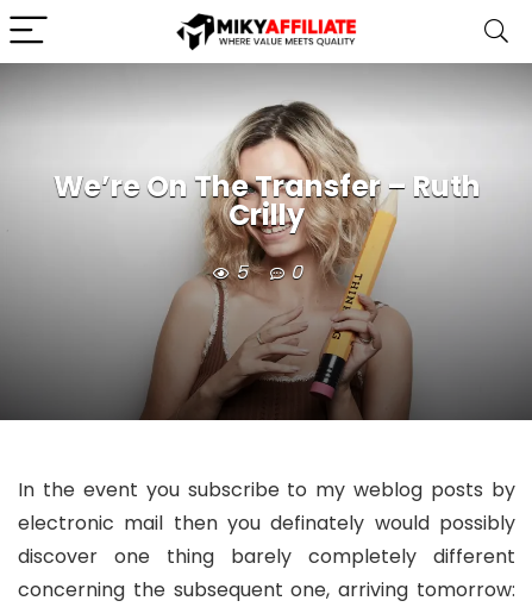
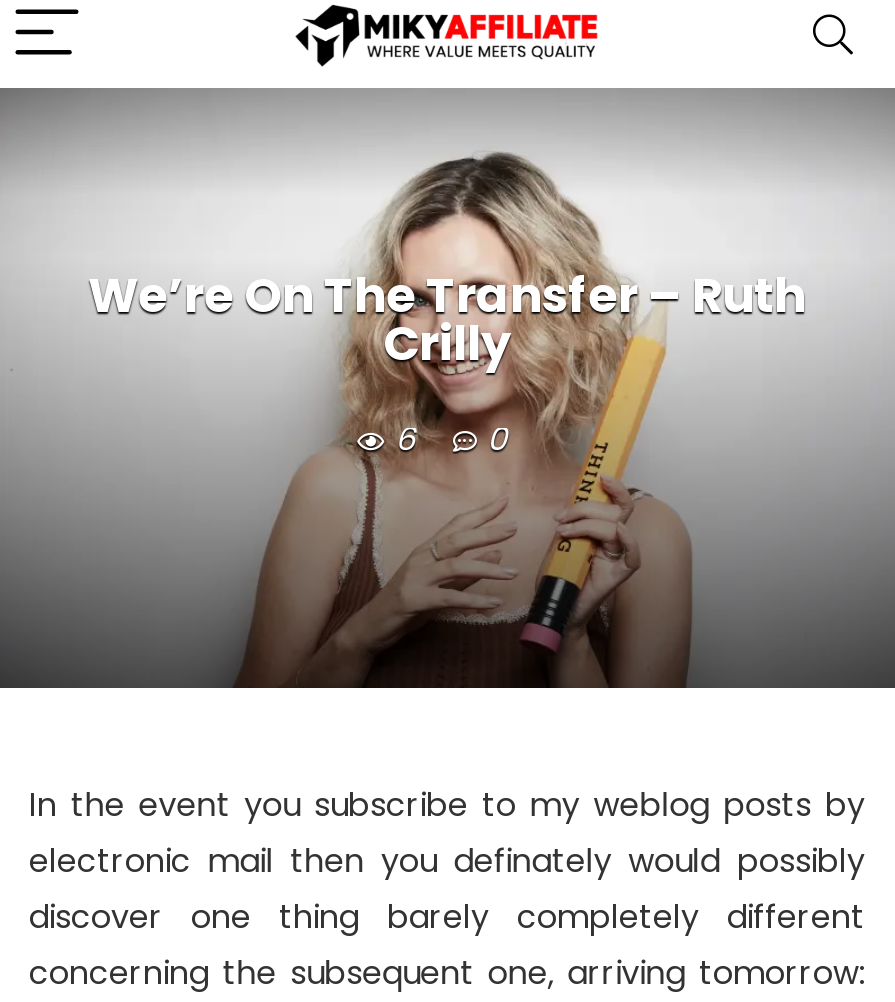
- 5 0
+ 6 0
